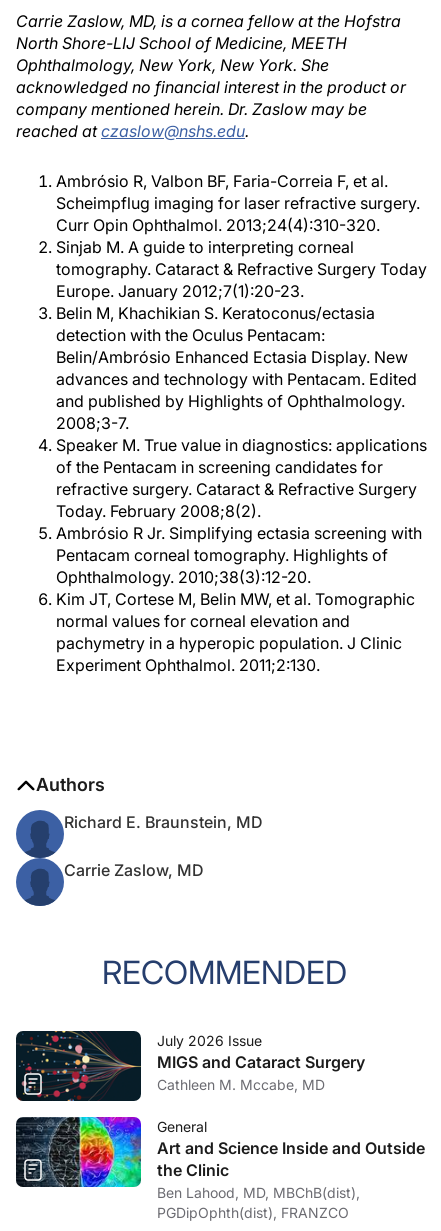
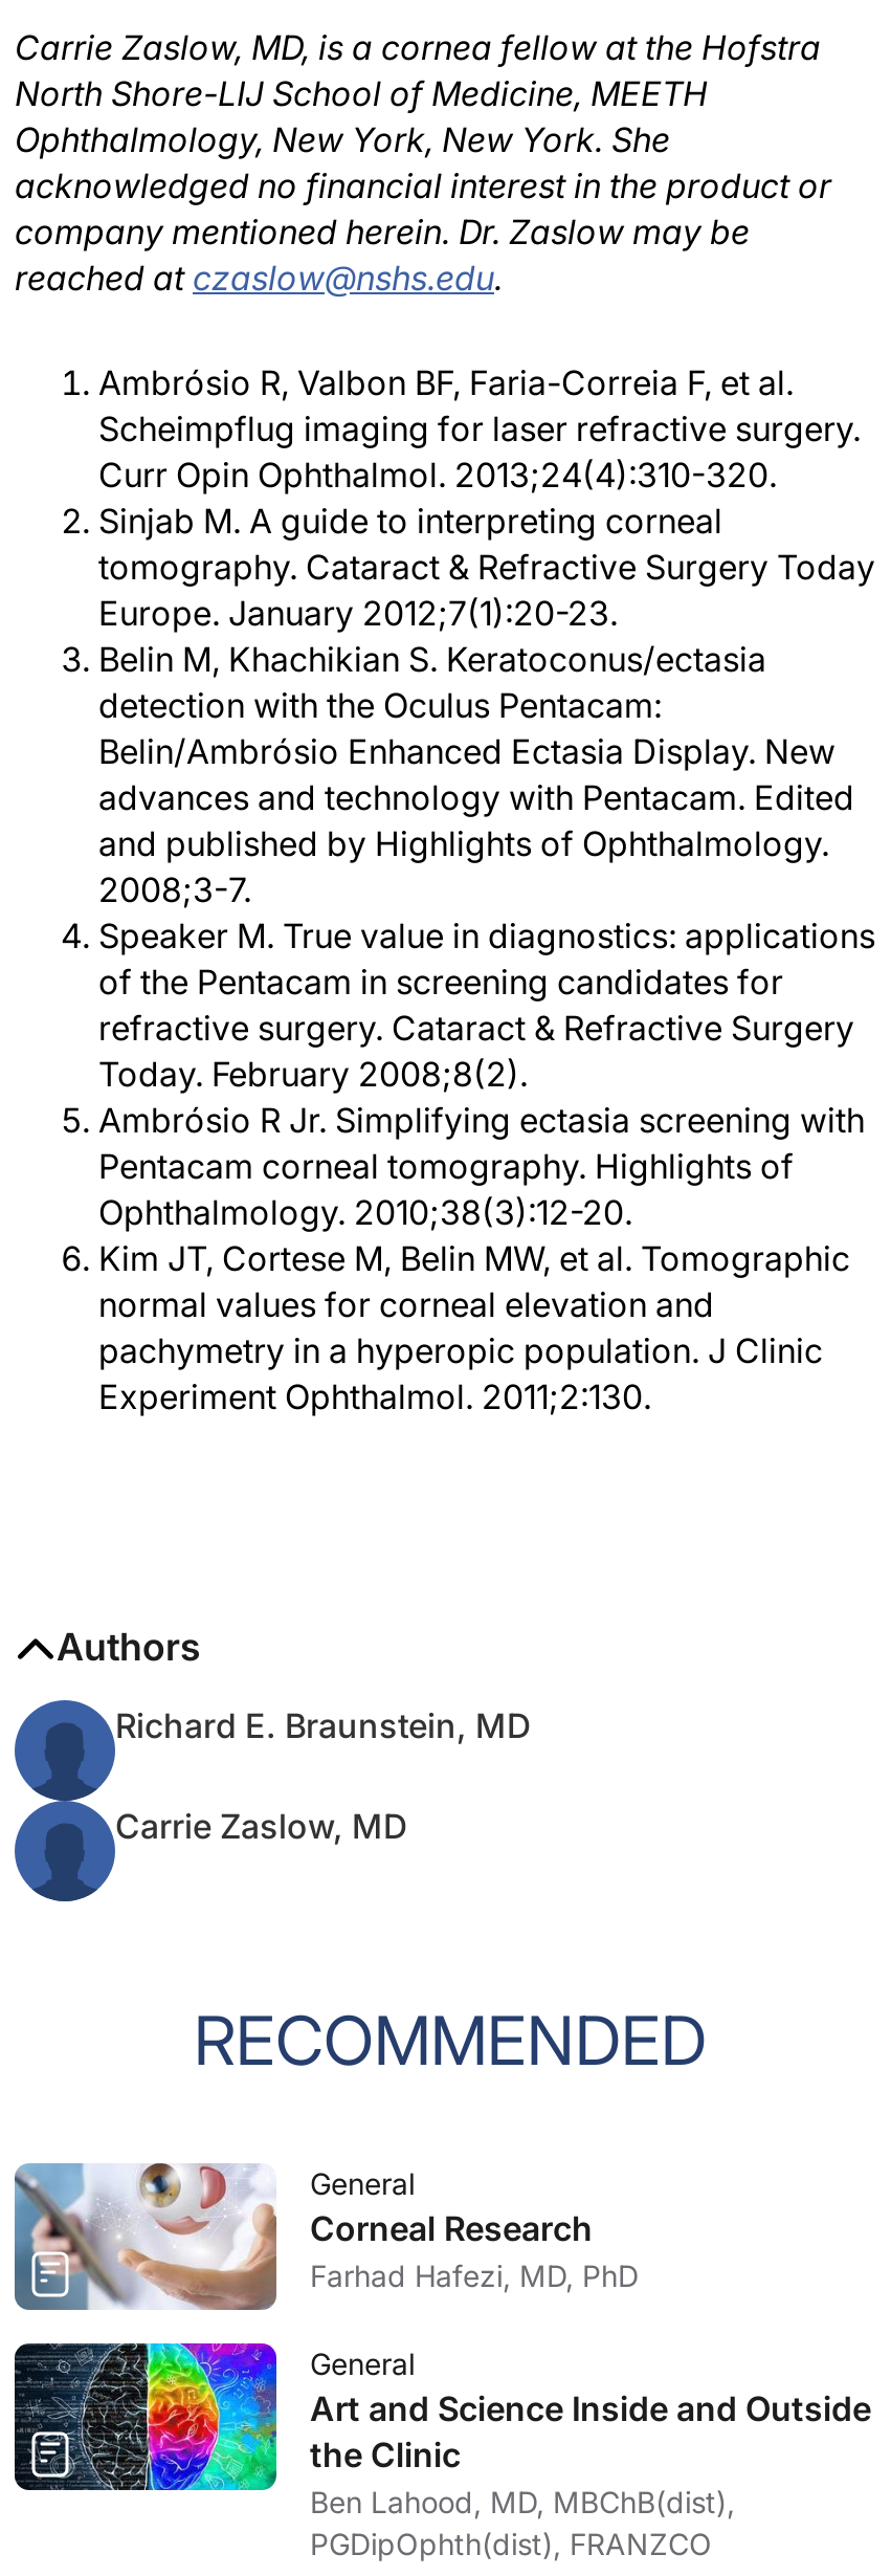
- [image]
- July 2026 Issue
- MIGS and Cataract Surgery
- Cathleen M. Mccabe, MD
+ [image]
+ General
+ Corneal Research
+ Farhad Hafezi, MD, PhD
